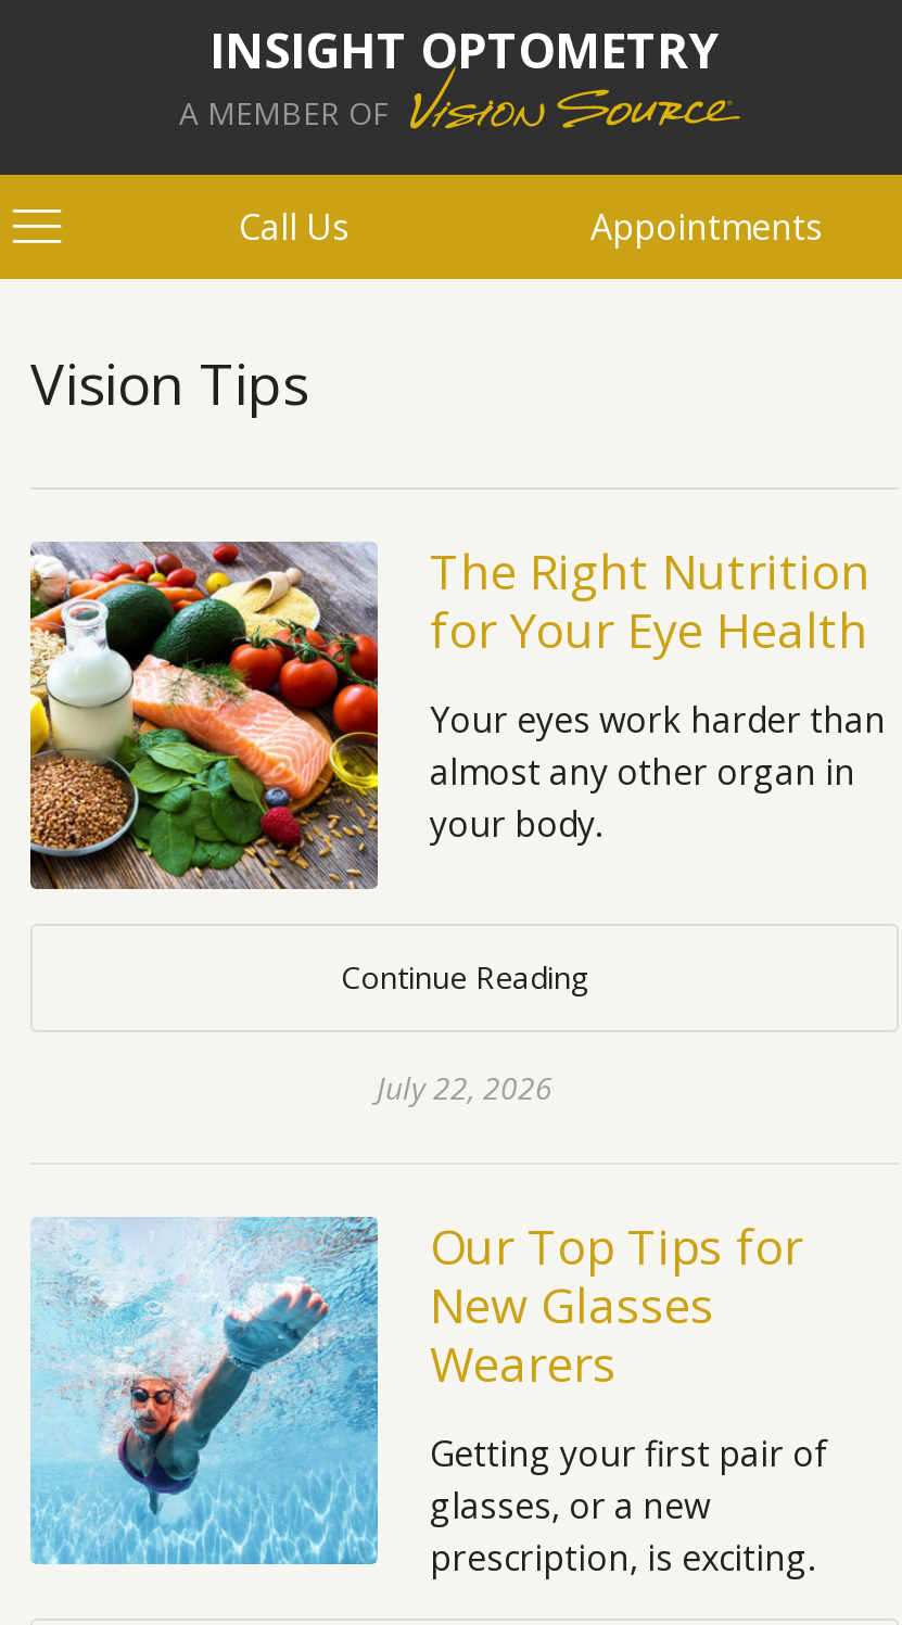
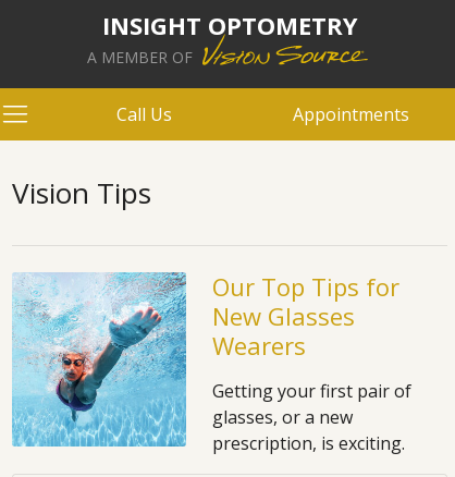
- [image]
- The Right Nutrition
- for Your Eye Health
- Your eyes work harder than
- almost any other organ in
- your body.
- Continue Reading
- July 22, 2026
